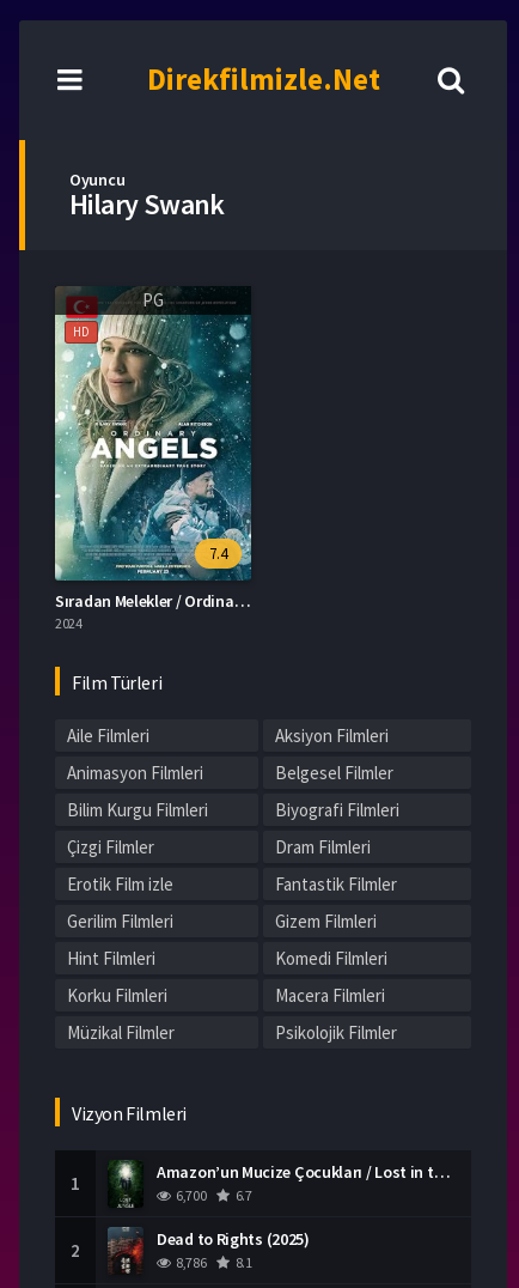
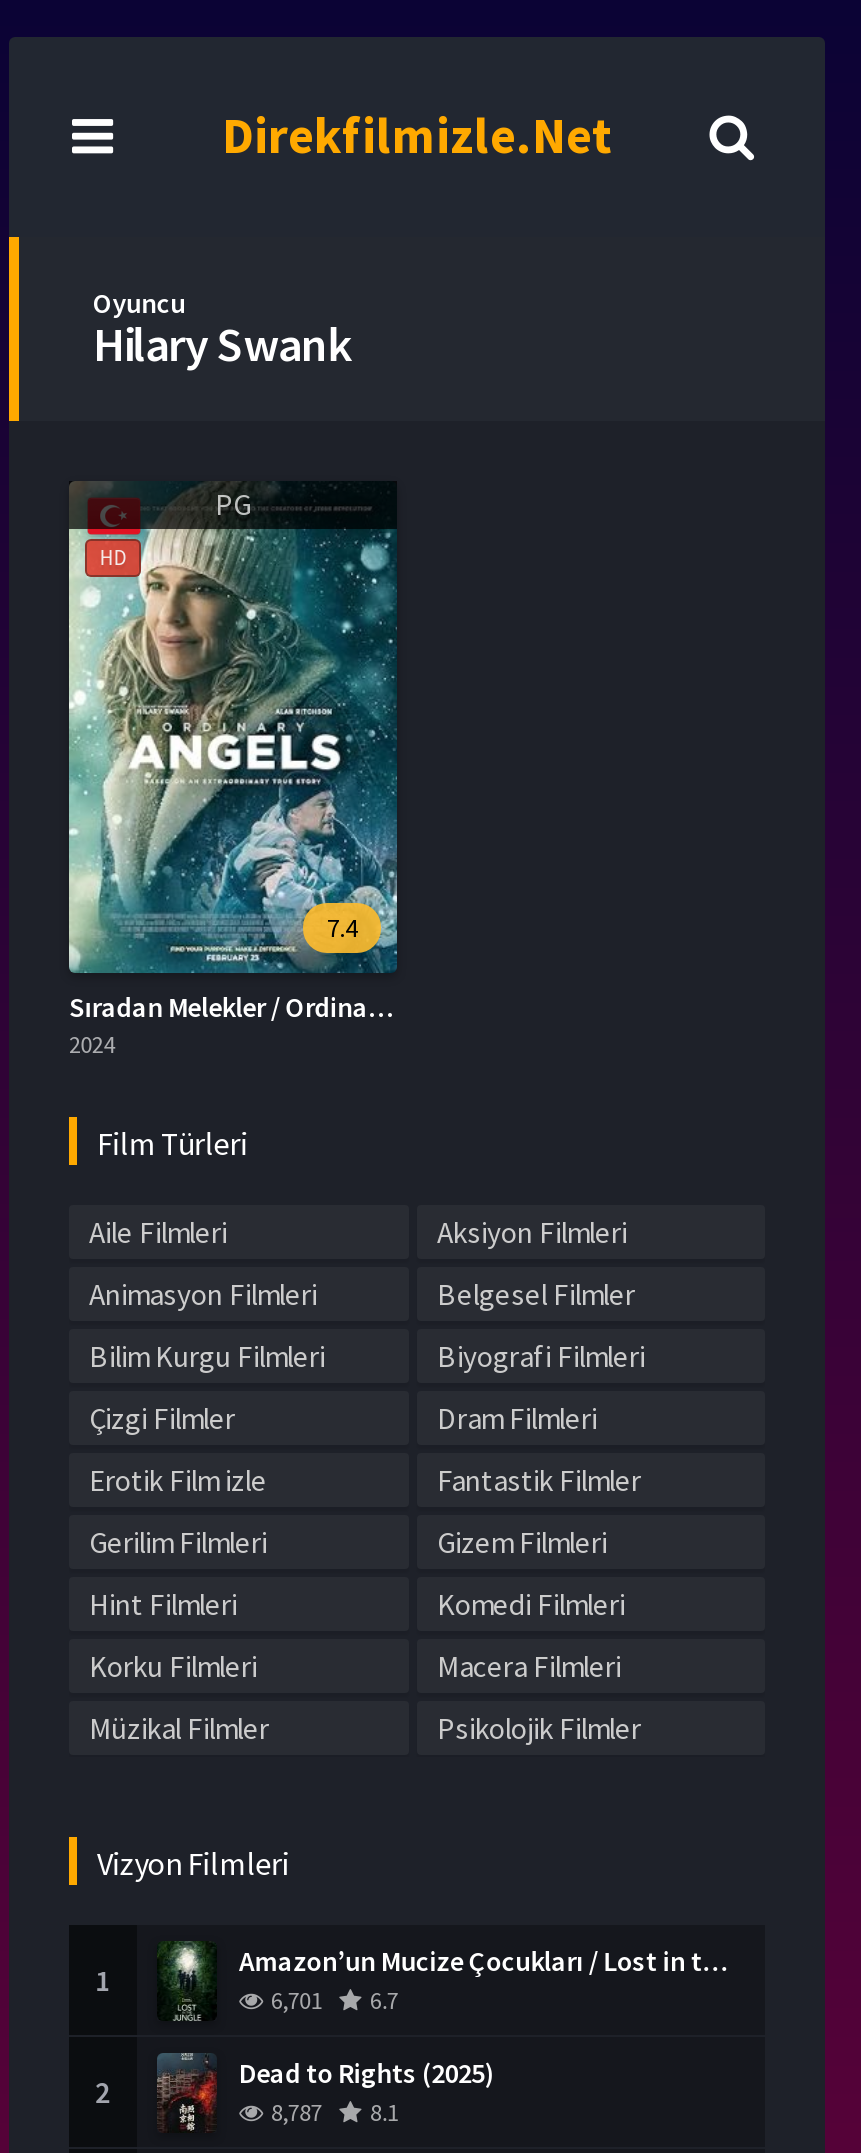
- 6,700 6.7
+ 6,701 6.7

- 8,786 8.1
+ 8,787 8.1
